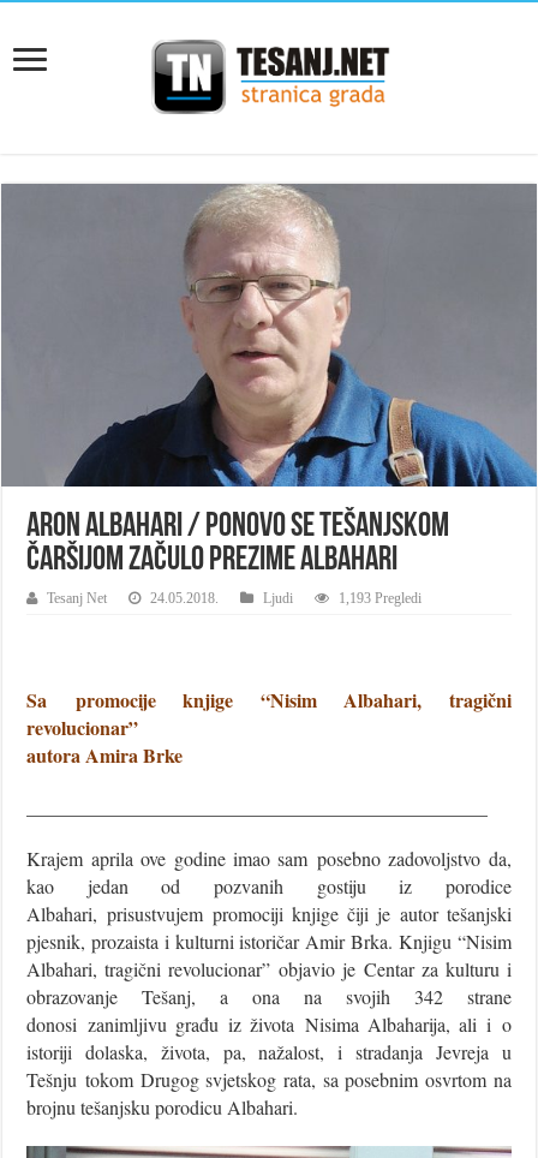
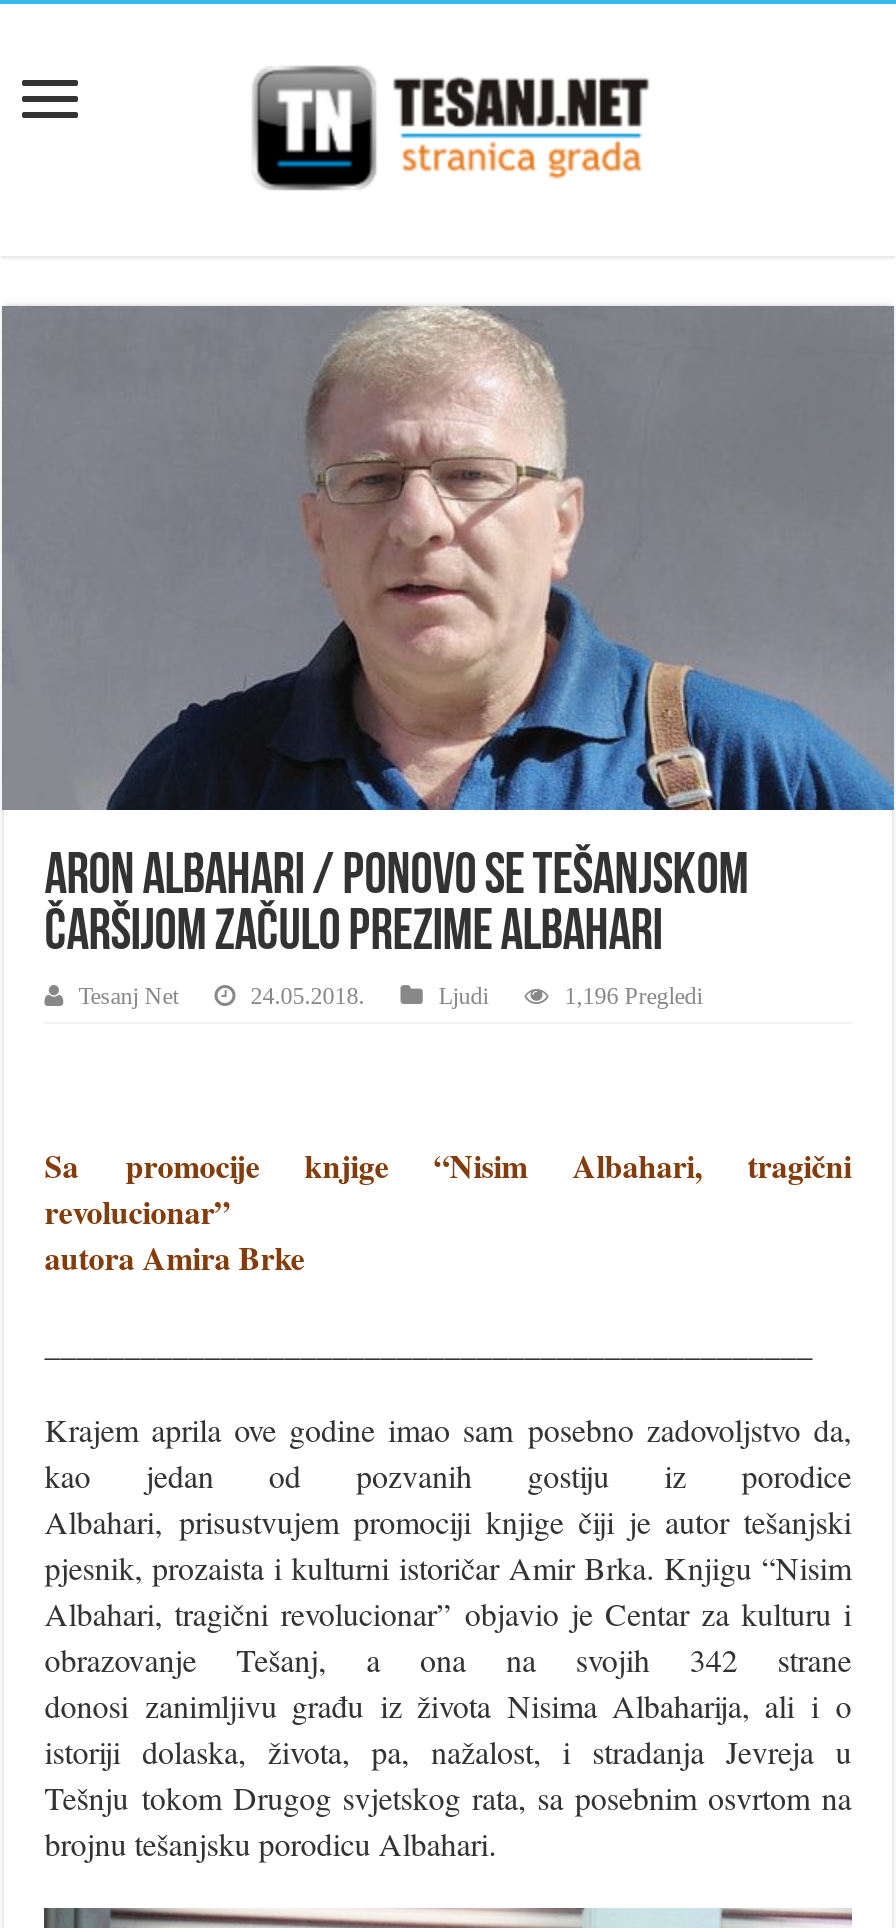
- 1,193 Pregledi
+ 1,196 Pregledi
